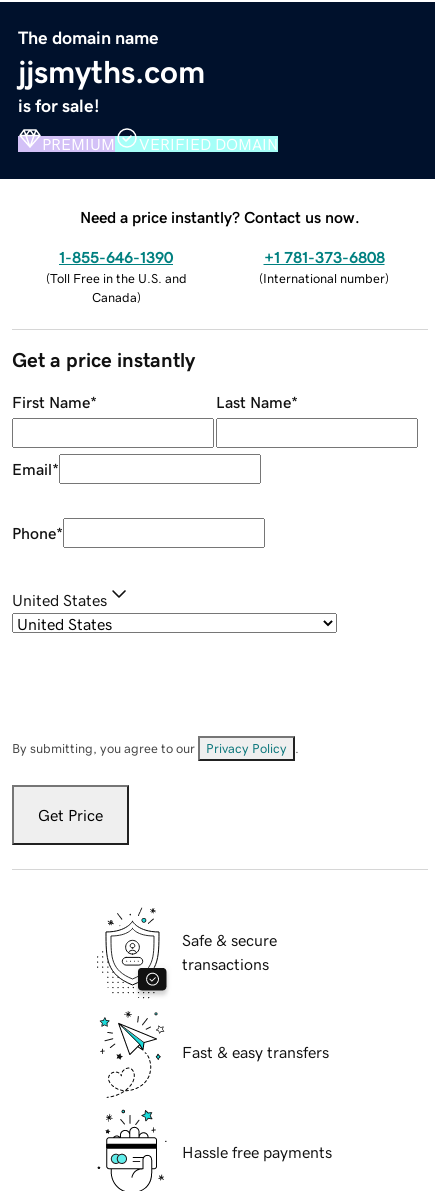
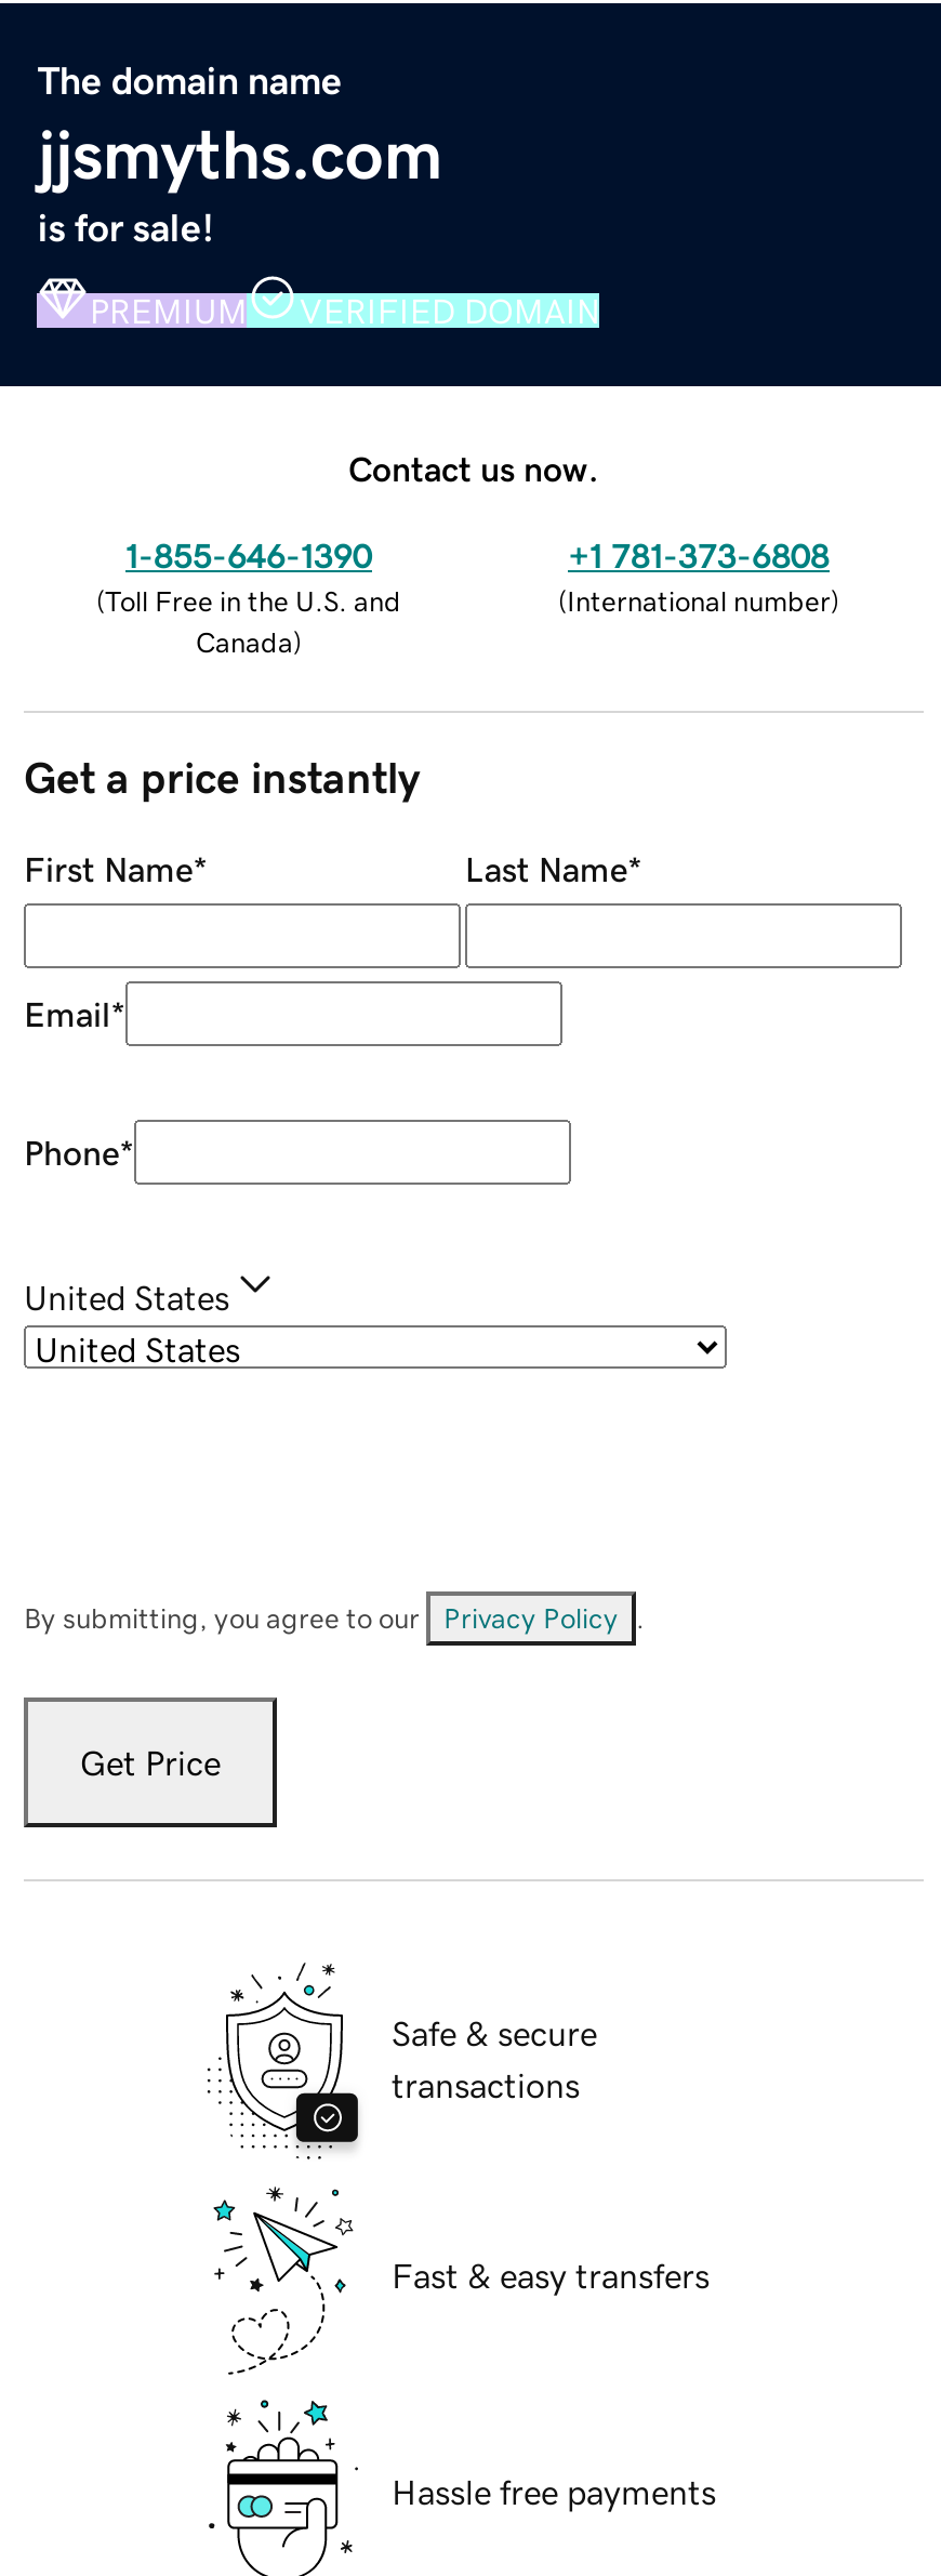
- Need a price instantly? Contact us now.
+ Contact us now.
